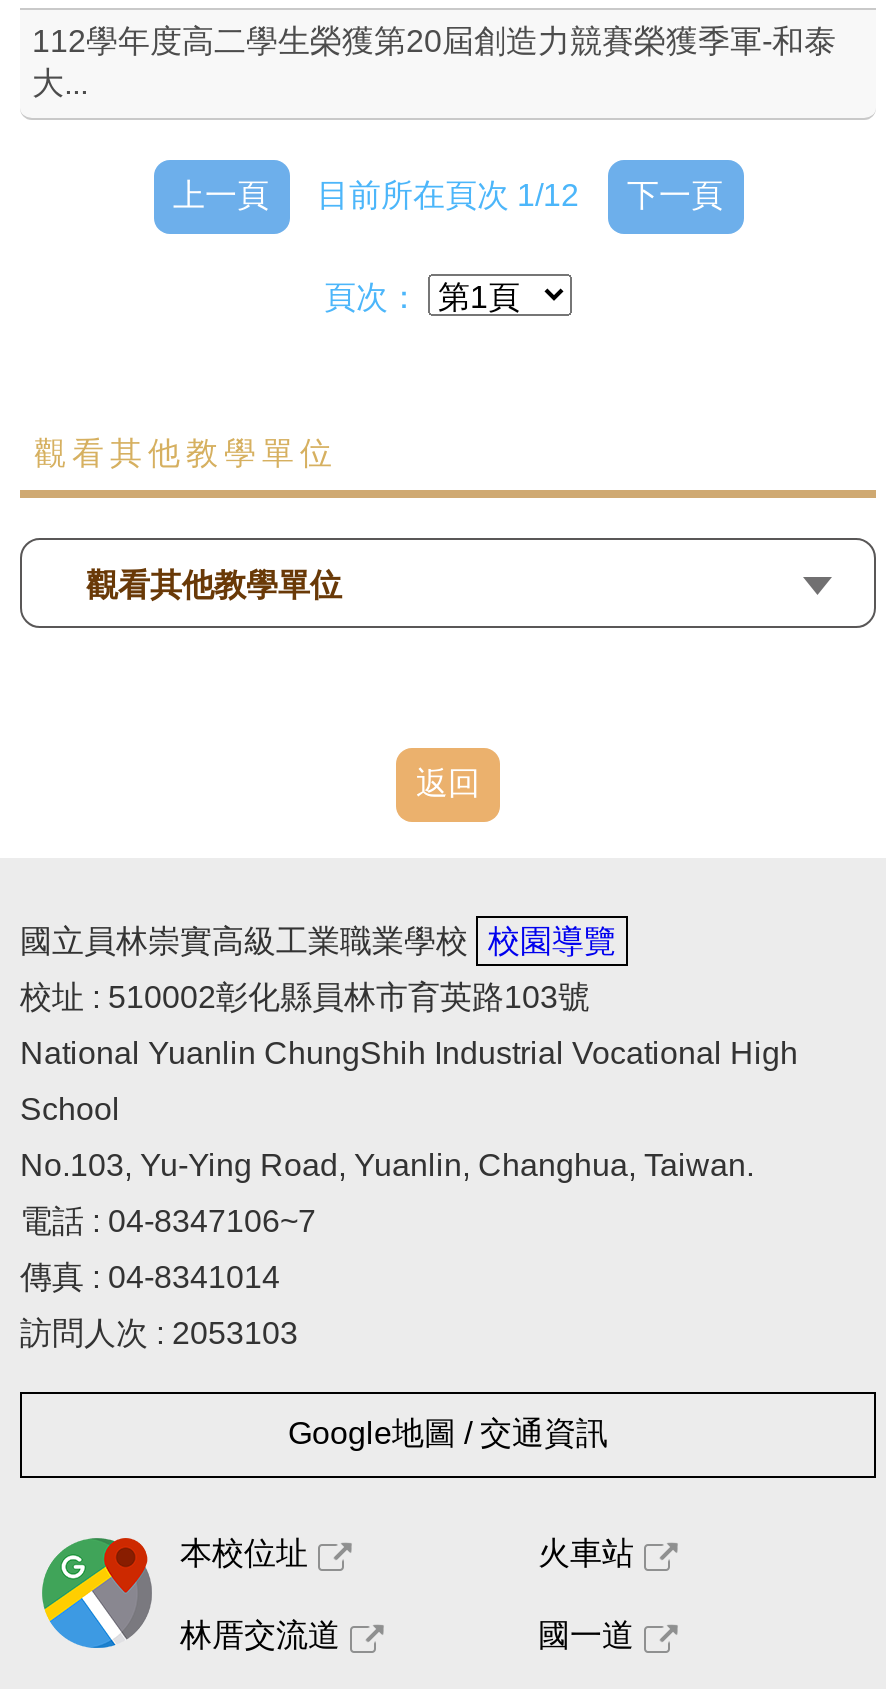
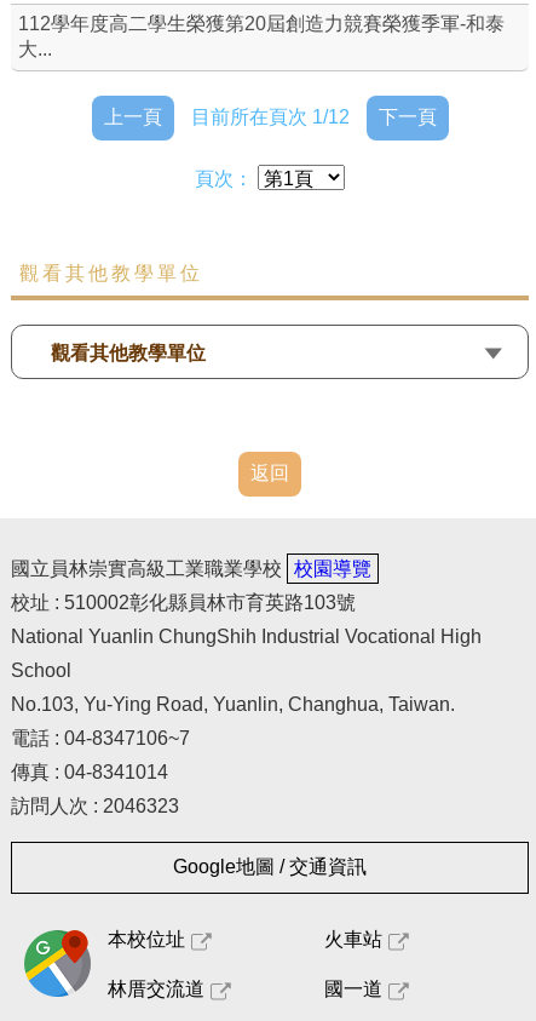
- 訪問人次 : 2053103
+ 訪問人次 : 2046323
